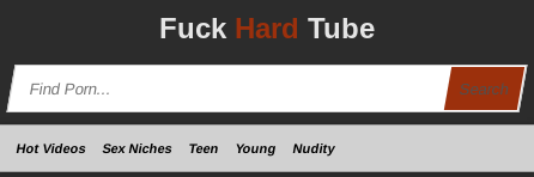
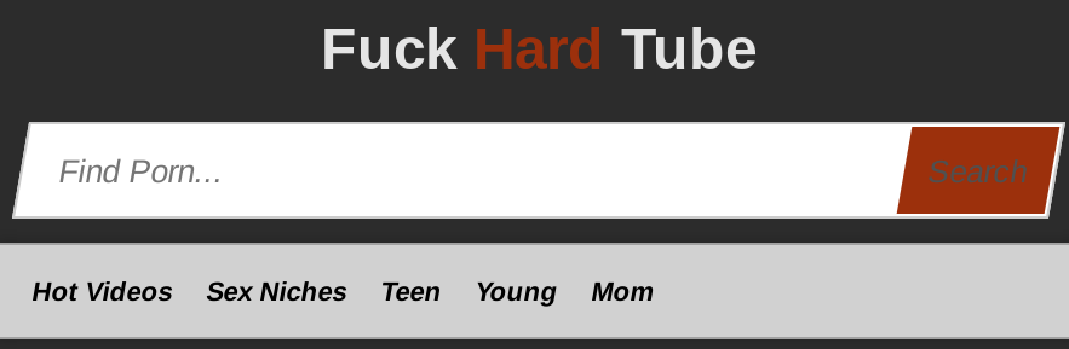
- Nudity
+ Mom
